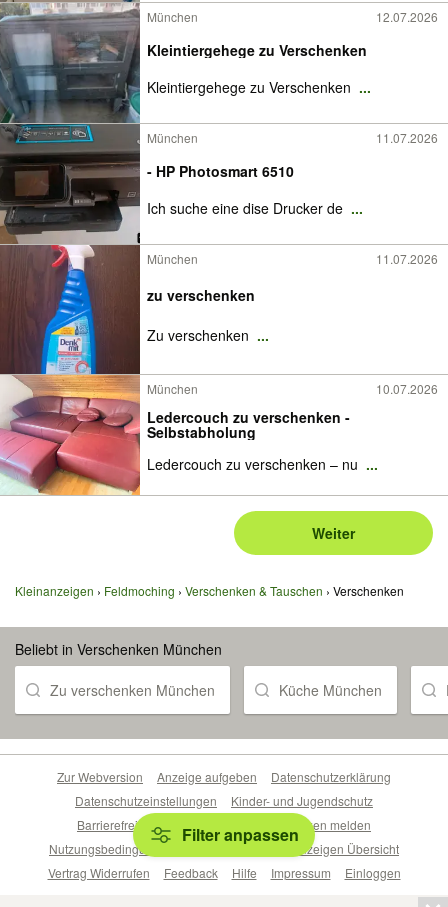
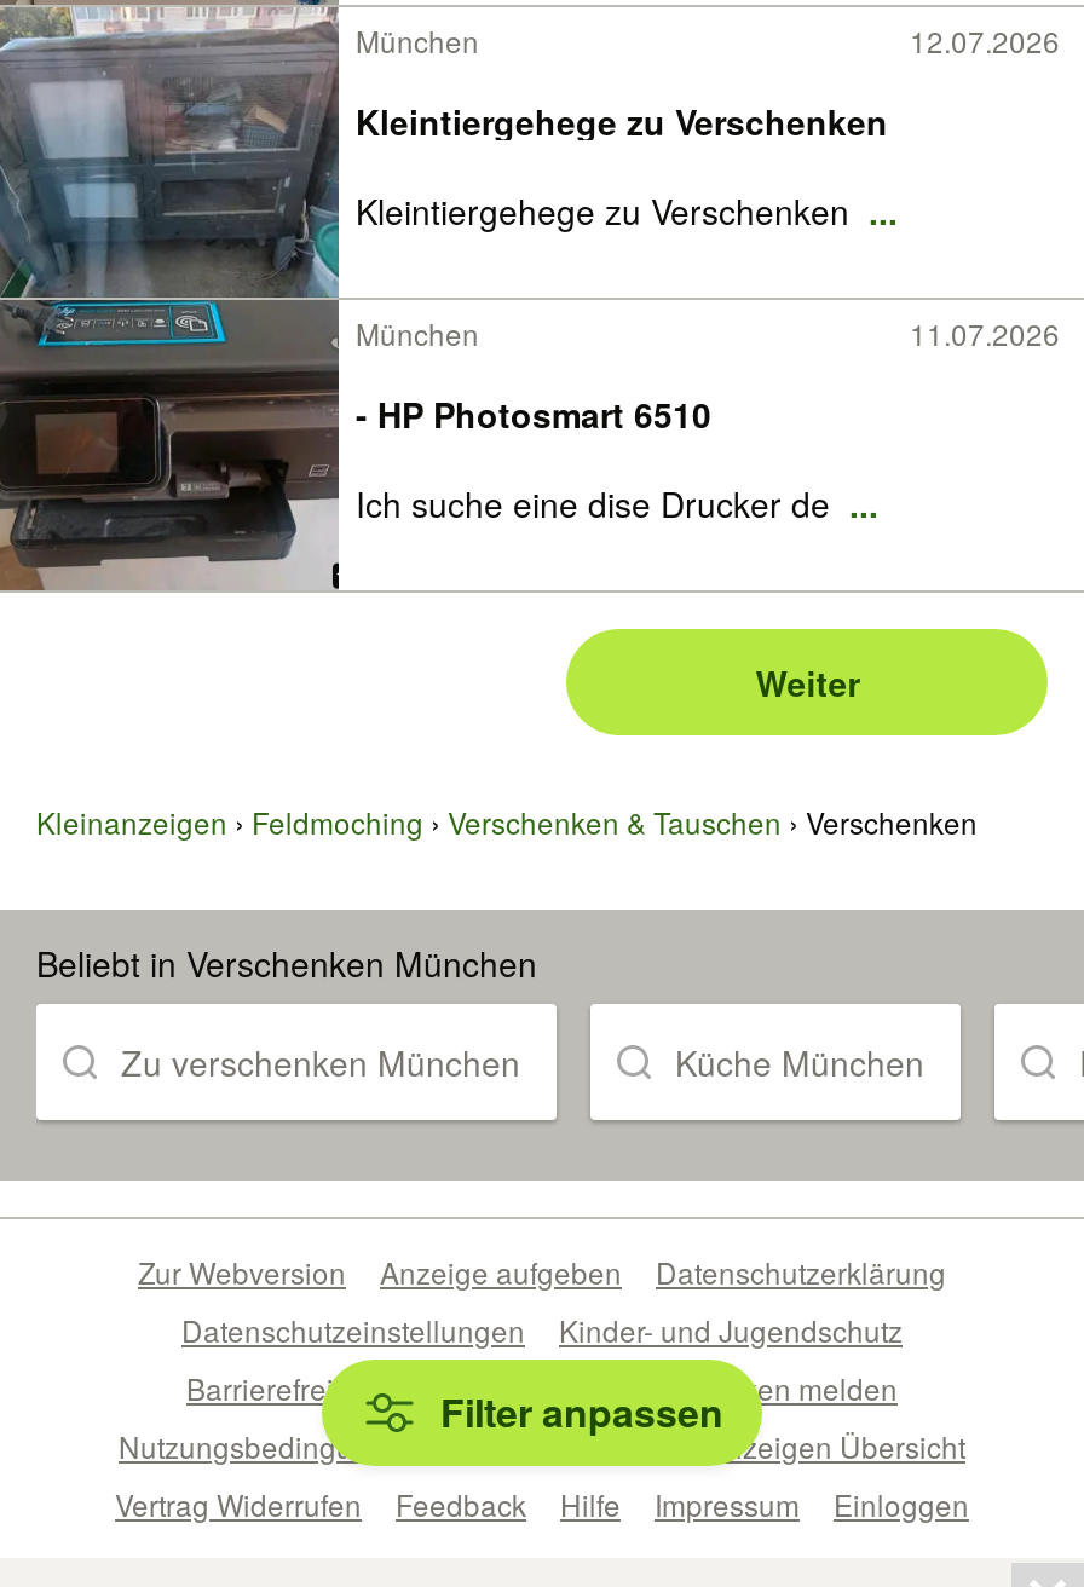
- [image]
- München
- 11.07.2026
- zu verschenken
- Zu verschenken ...
- München
- 10.07.2026
- Ledercouch zu verschenken -
- Selbstabholung
- Ledercouch zu verschenken – nu ...
